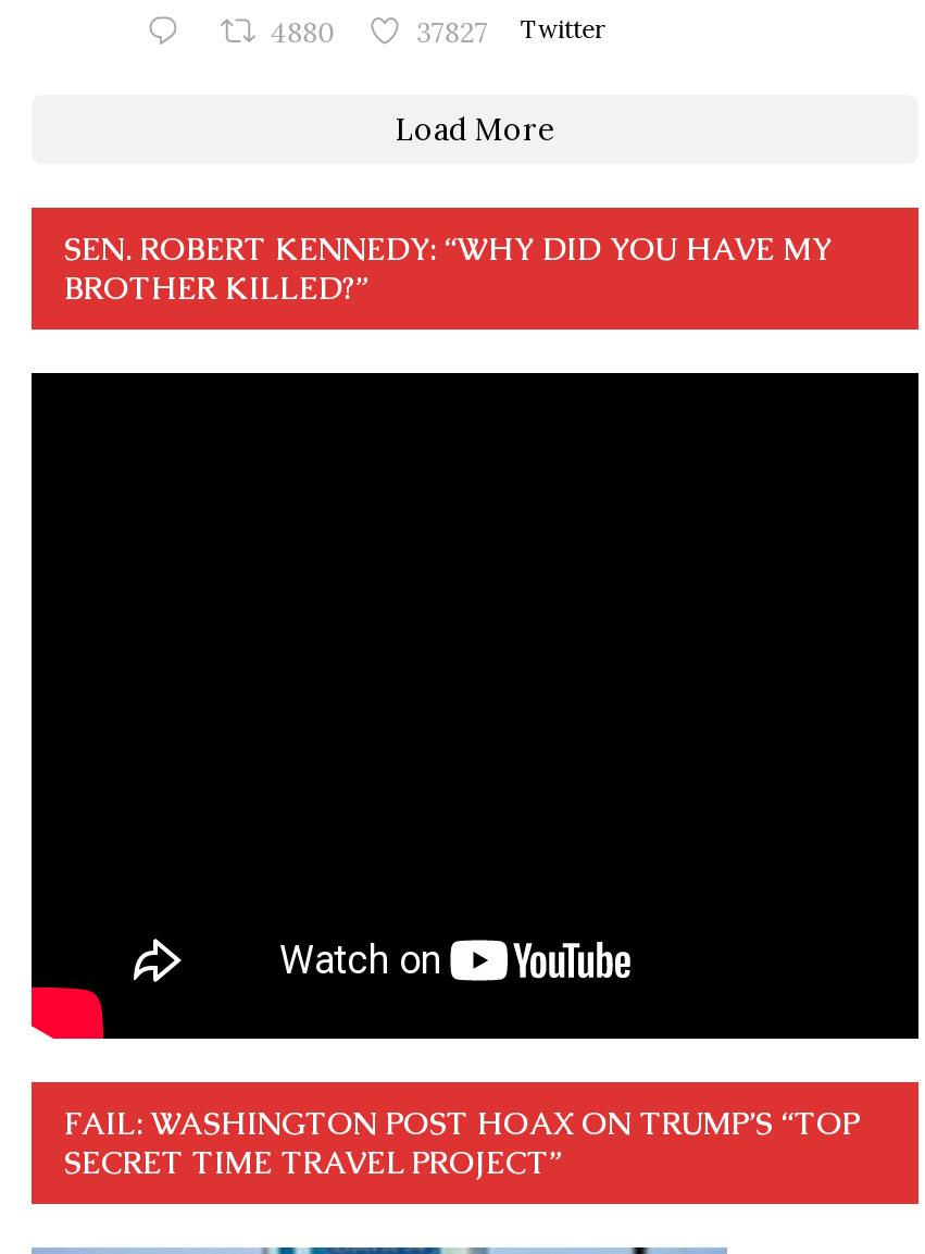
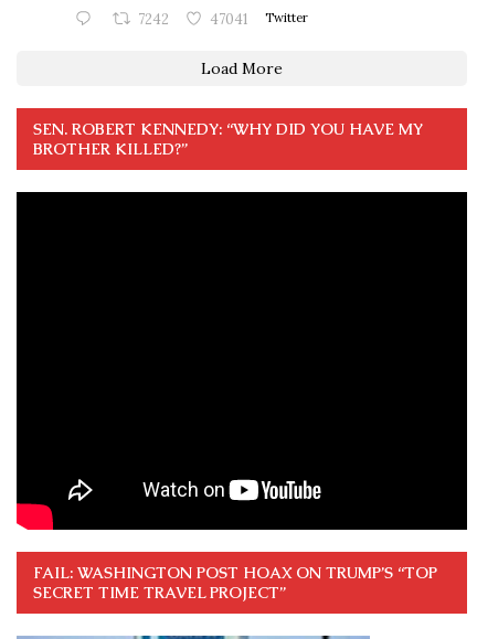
- 4880
- 37827
+ 7242
+ 47041
